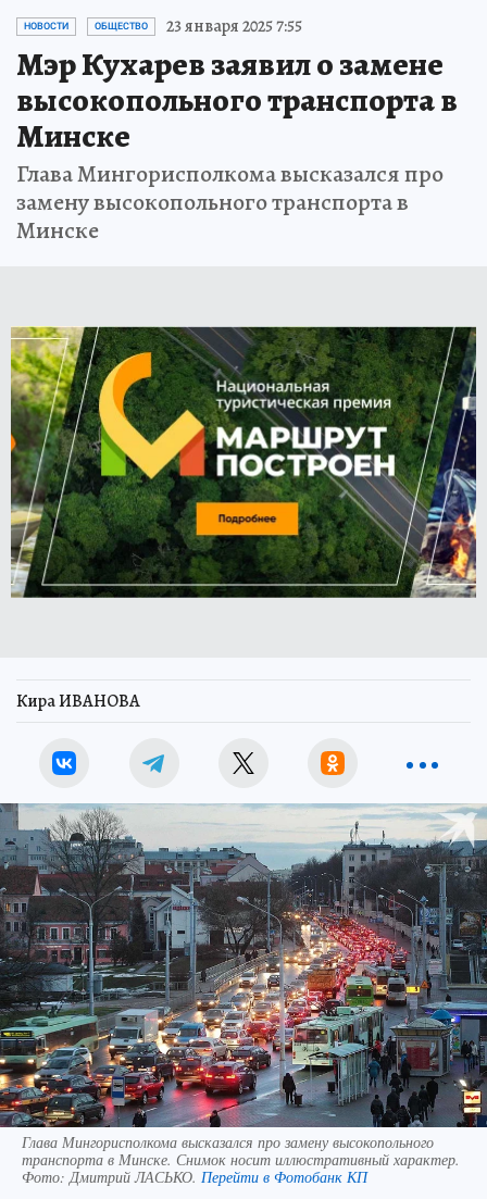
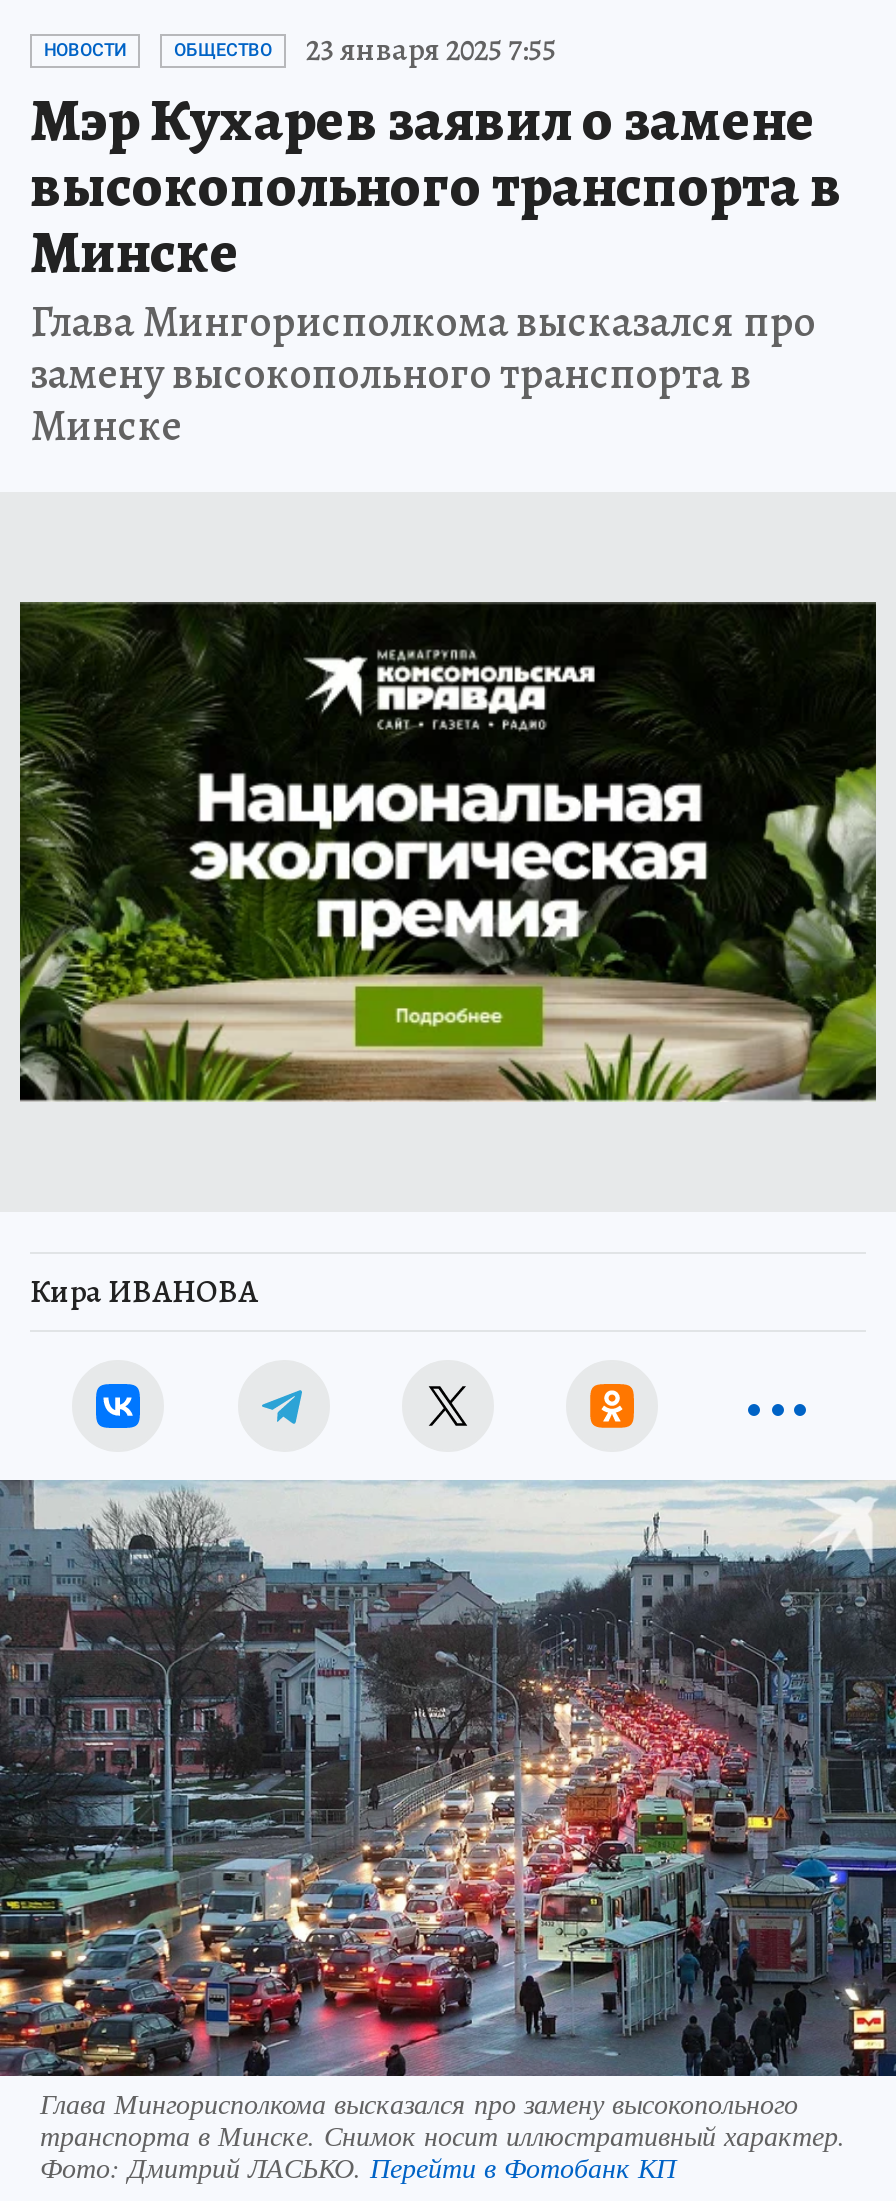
- [image]
+ [image]
